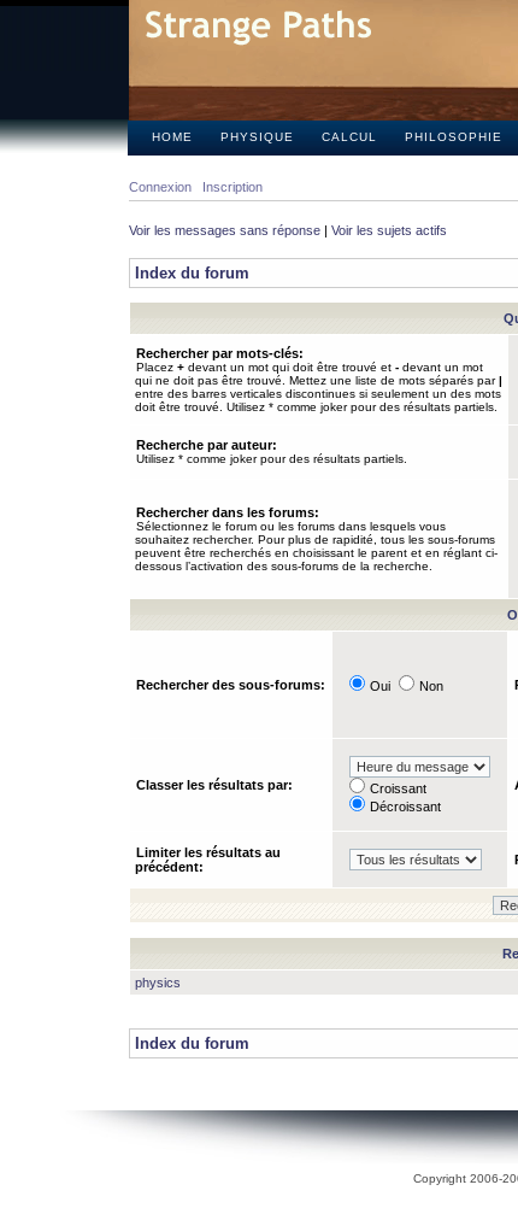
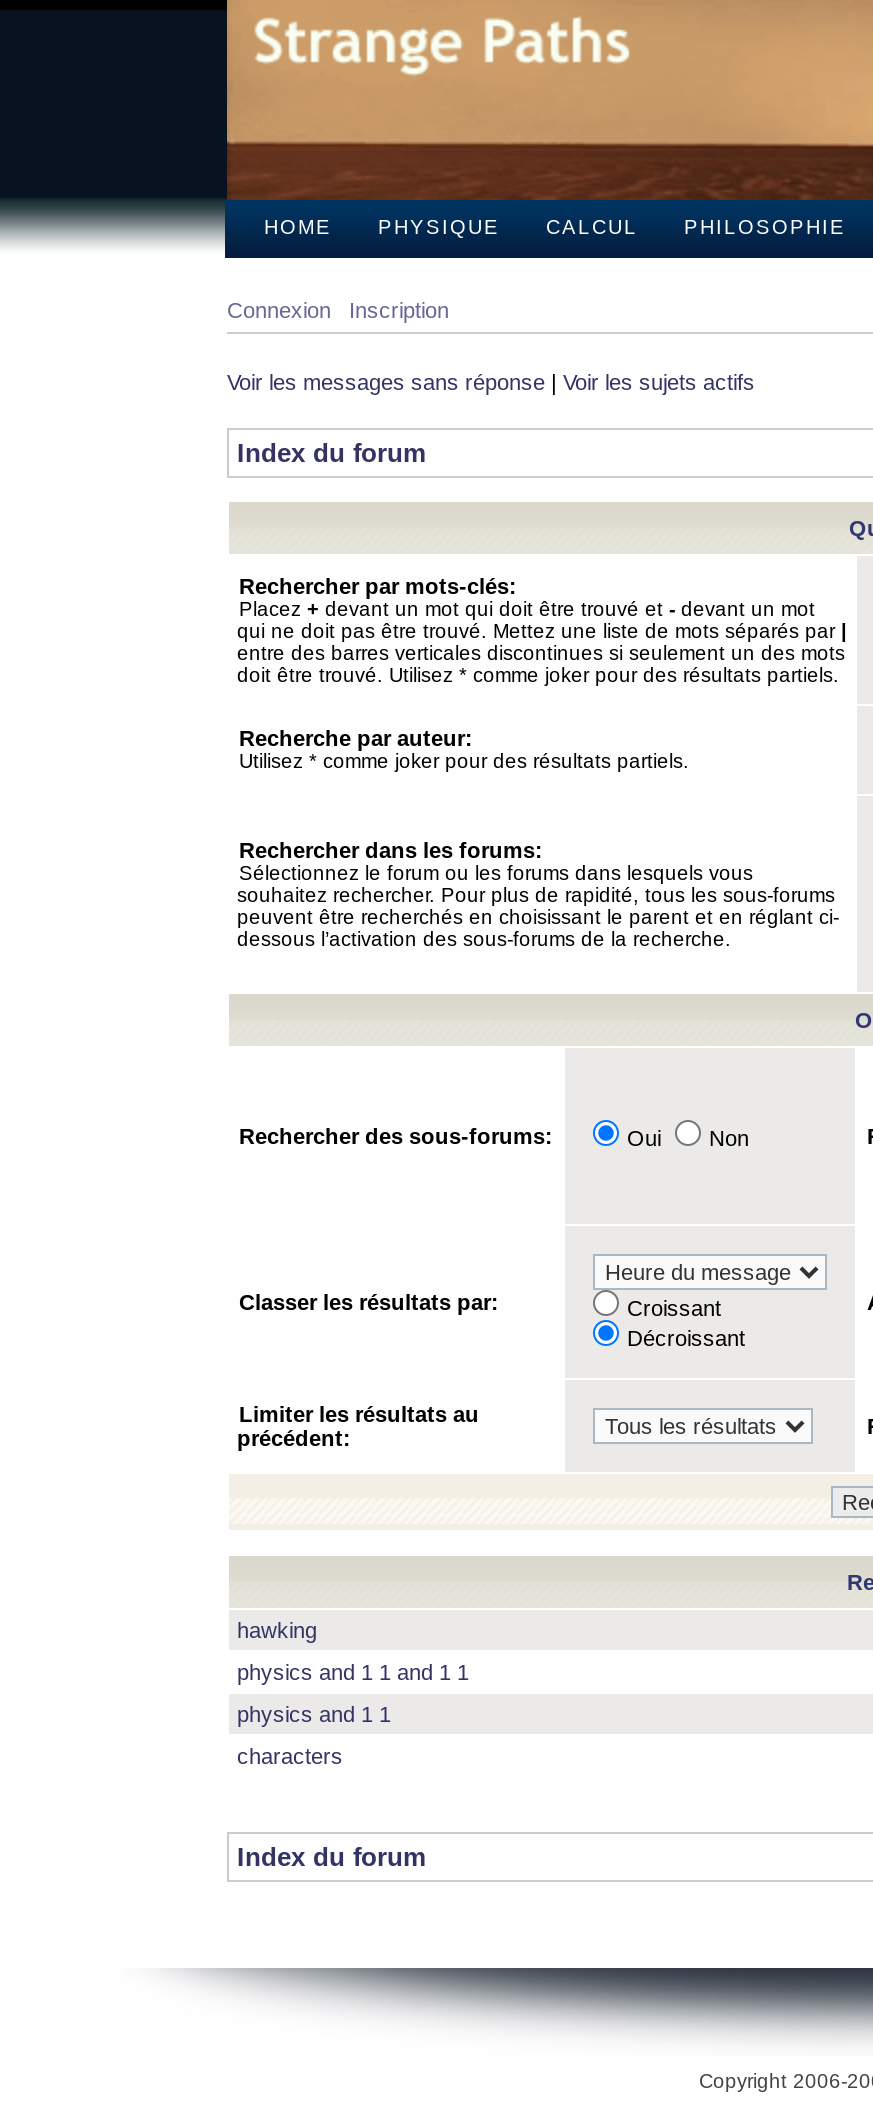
- physics
+ hawking
+ physics and 1 1 and 1 1
+ physics and 1 1
+ characters
